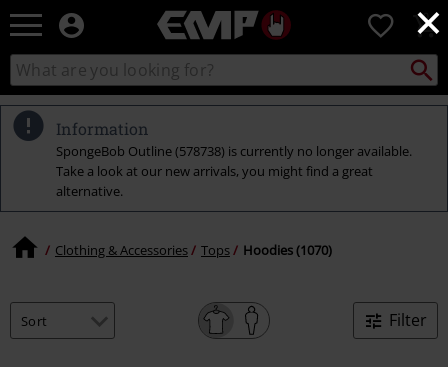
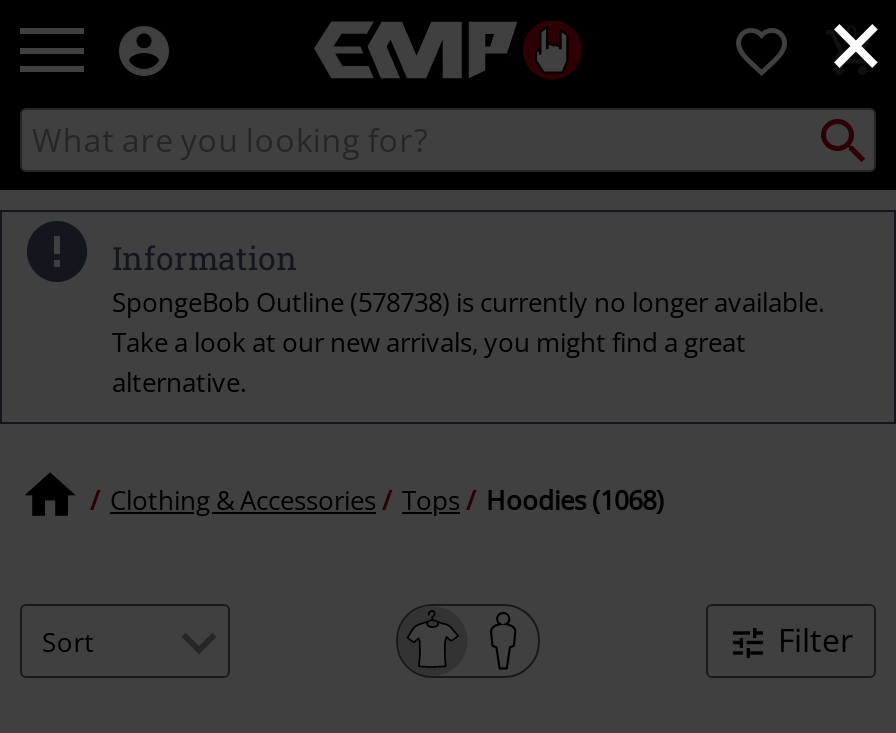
- Clothing & Accessories Tops Hoodies (1070)
+ Clothing & Accessories Tops Hoodies (1068)
